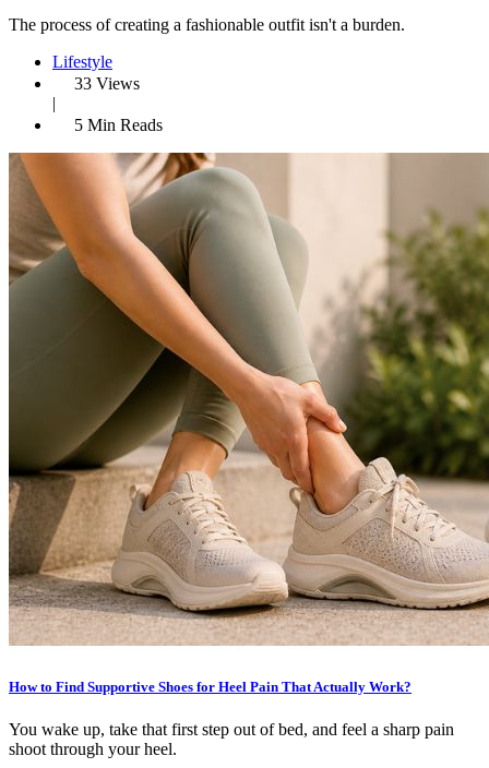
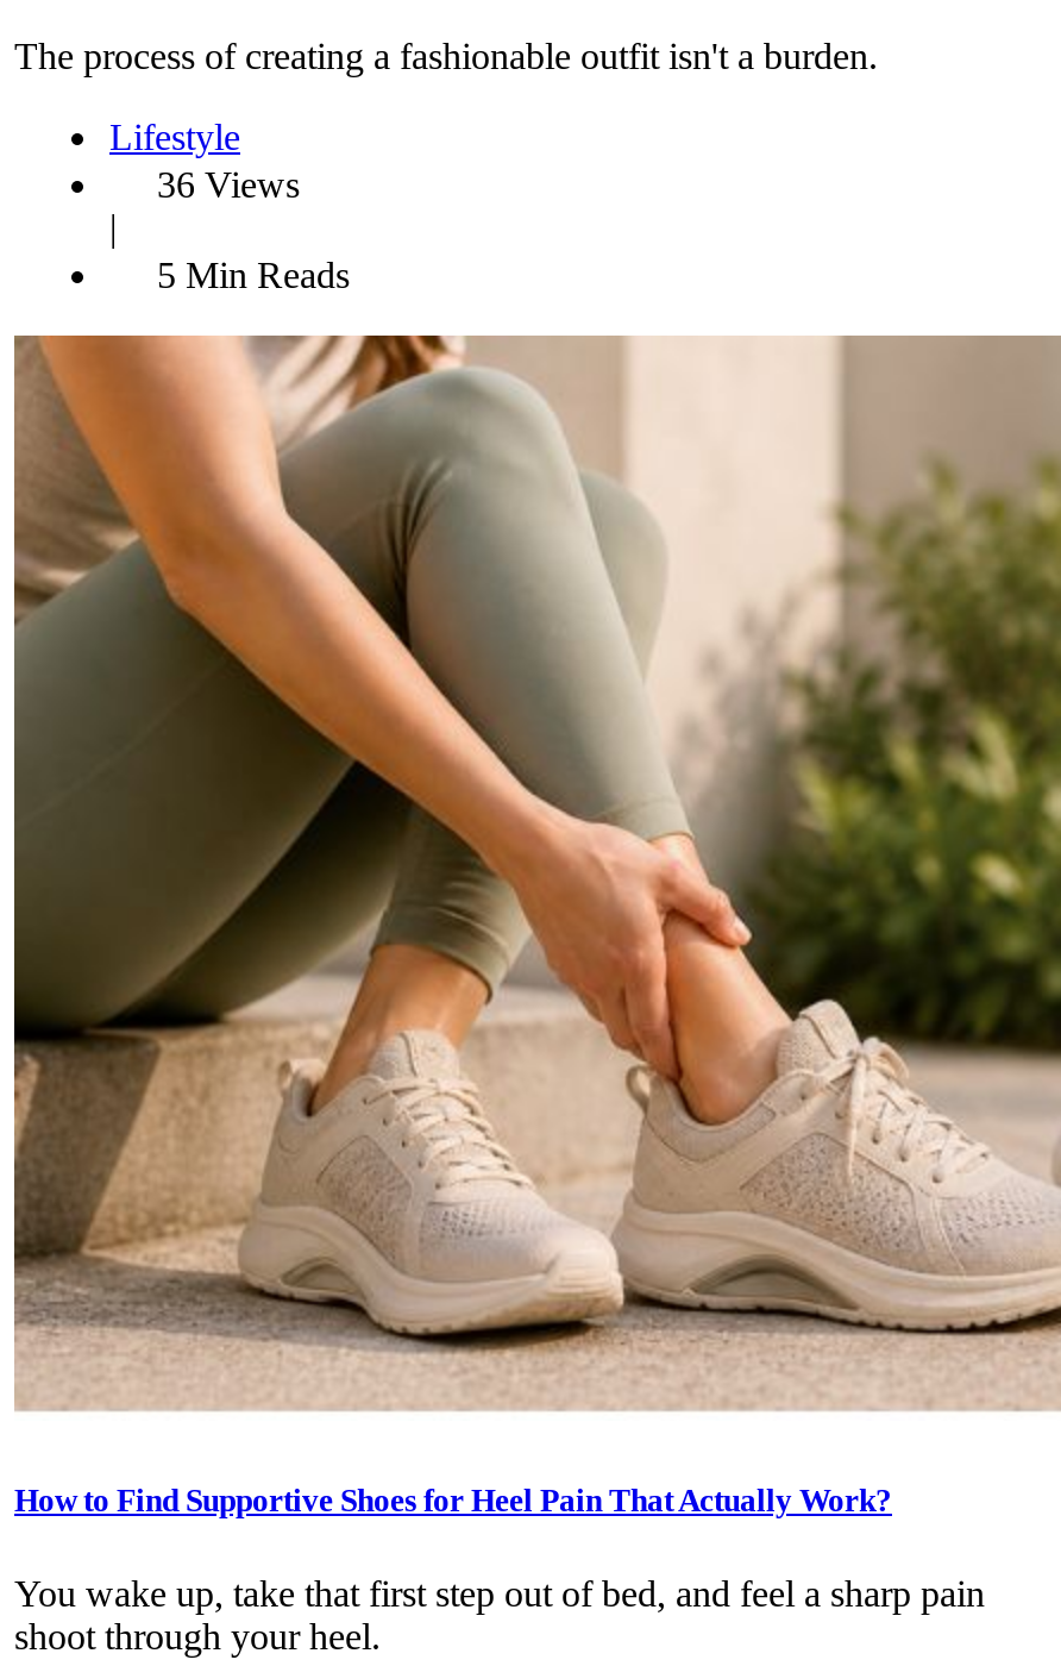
- 33 Views
+ 36 Views
